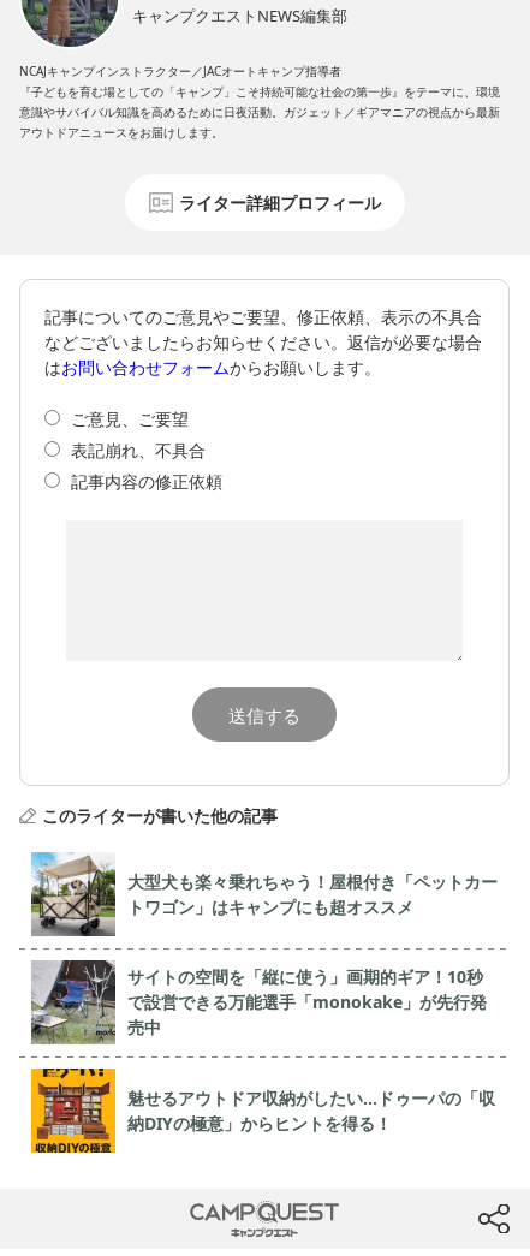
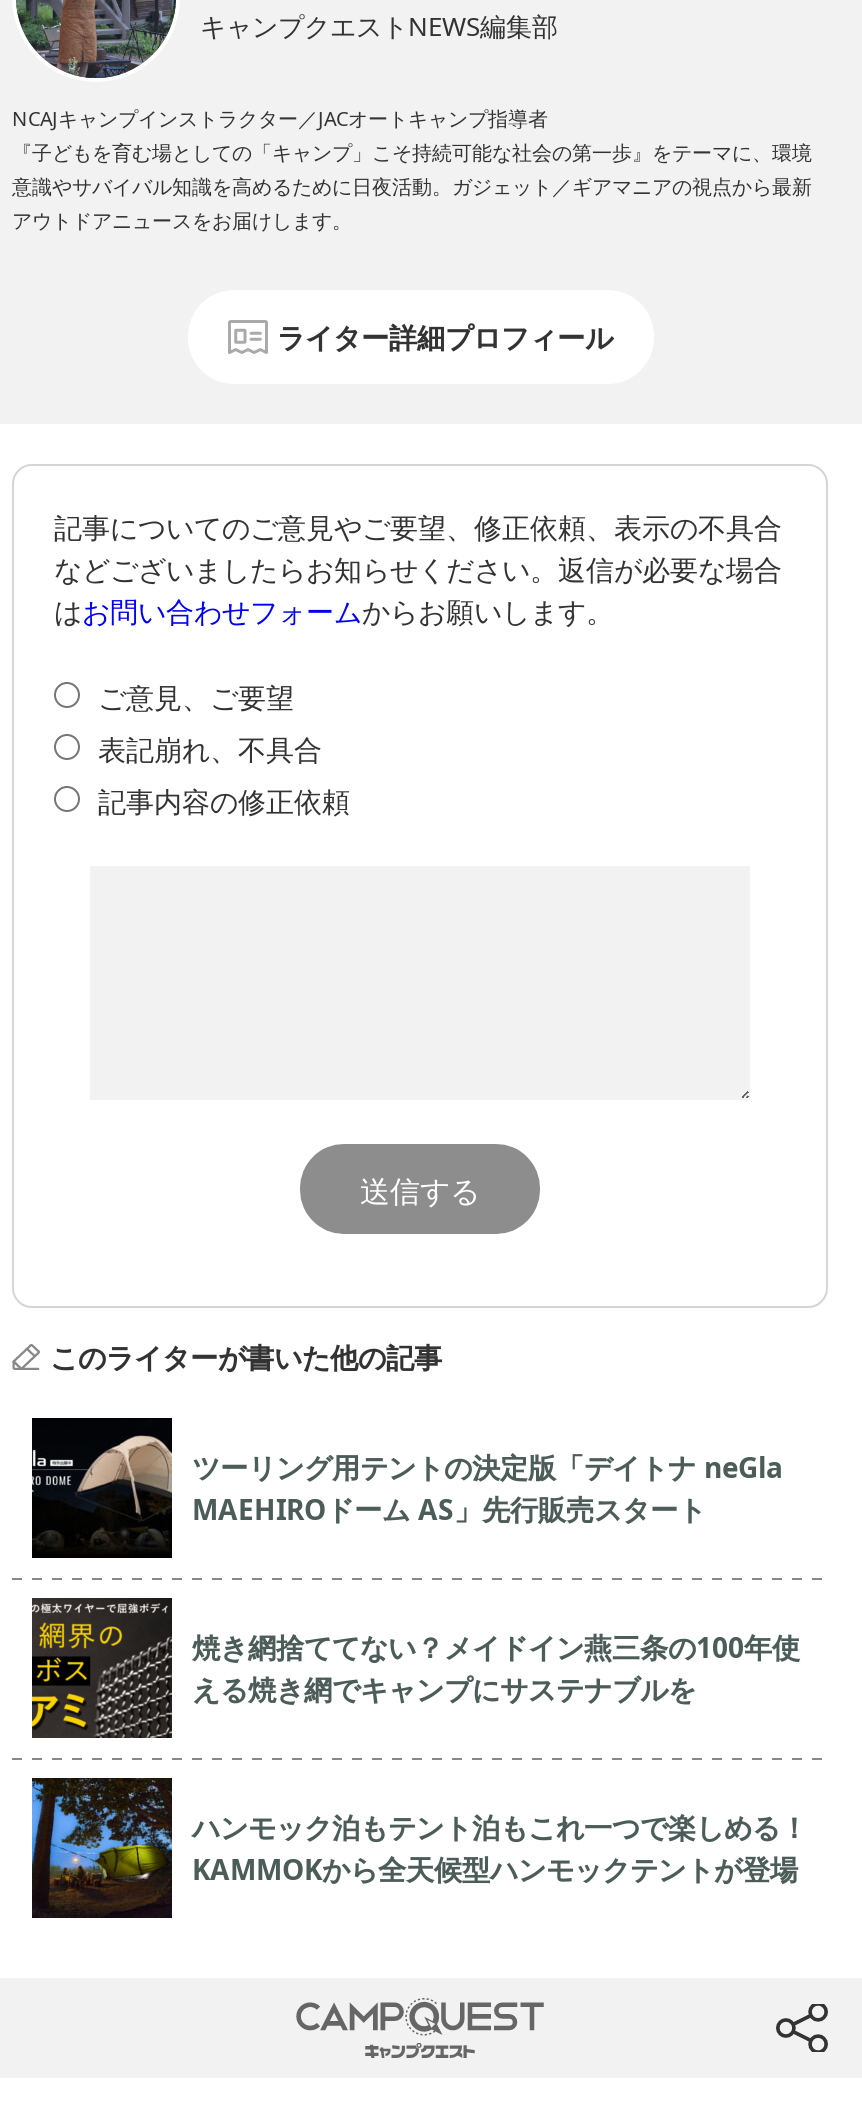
- [image]
- 大型犬も楽々乗れちゃう！屋根付き「ペットカー
- トワゴン」はキャンプにも超オススメ
+ [image]
+ ツーリング用テントの決定版「デイトナ neGla
+ MAEHIROドーム AS」先行販売スタート

- [image]
- サイトの空間を「縦に使う」画期的ギア！10秒
- で設営できる万能選手「monokake」が先行発
- 売中
+ [image]
+ 焼き網捨ててない？メイドイン燕三条の100年使
+ える焼き網でキャンプにサステナブルを

- [image]
- 魅せるアウトドア収納がしたい…ドゥーパの「収
- 納DIYの極意」からヒントを得る！
+ [image]
+ ハンモック泊もテント泊もこれ一つで楽しめる！
+ KAMMOKから全天候型ハンモックテントが登場
